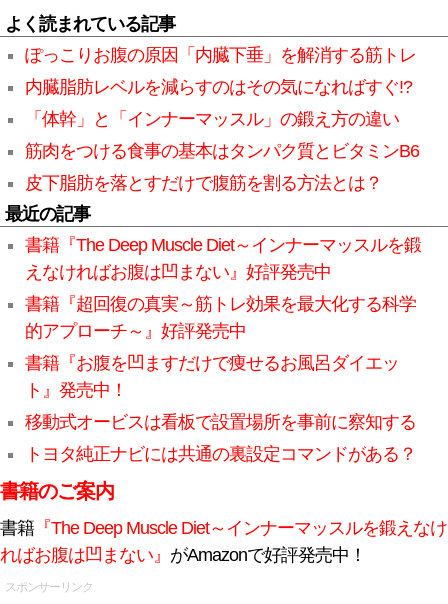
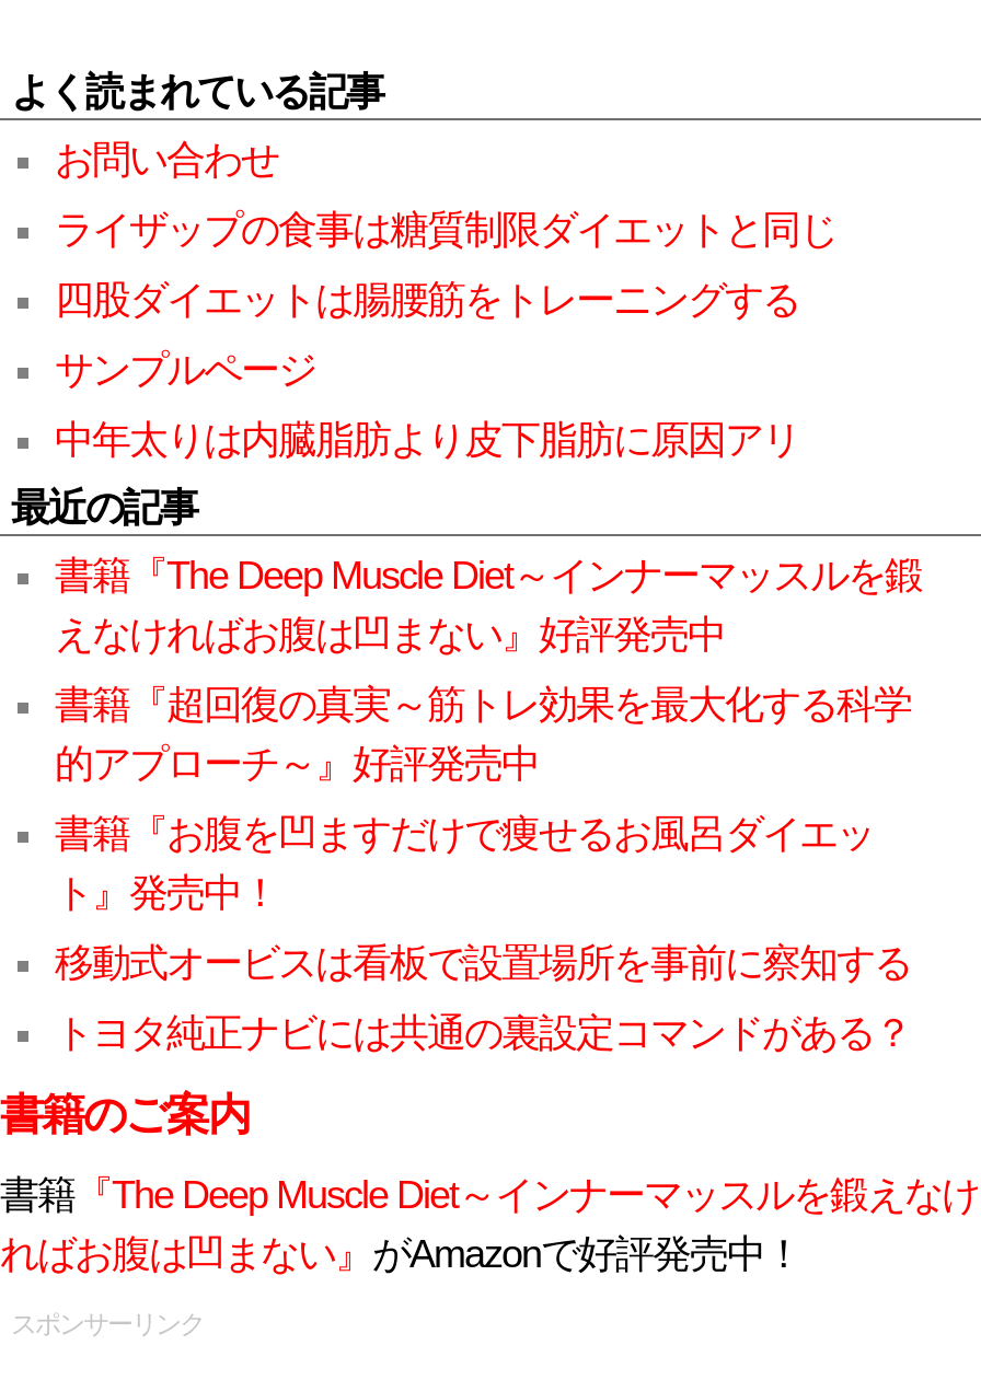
- ぽっこりお腹の原因「内臓下垂」を解消する筋トレ
+ お問い合わせ

- 内臓脂肪レベルを減らすのはその気になればすぐ!?
+ ライザップの食事は糖質制限ダイエットと同じ

- 「体幹」と「インナーマッスル」の鍛え方の違い
+ 四股ダイエットは腸腰筋をトレーニングする

- 筋肉をつける食事の基本はタンパク質とビタミンB6
+ サンプルページ

- 皮下脂肪を落とすだけで腹筋を割る方法とは？
+ 中年太りは内臓脂肪より皮下脂肪に原因アリ
